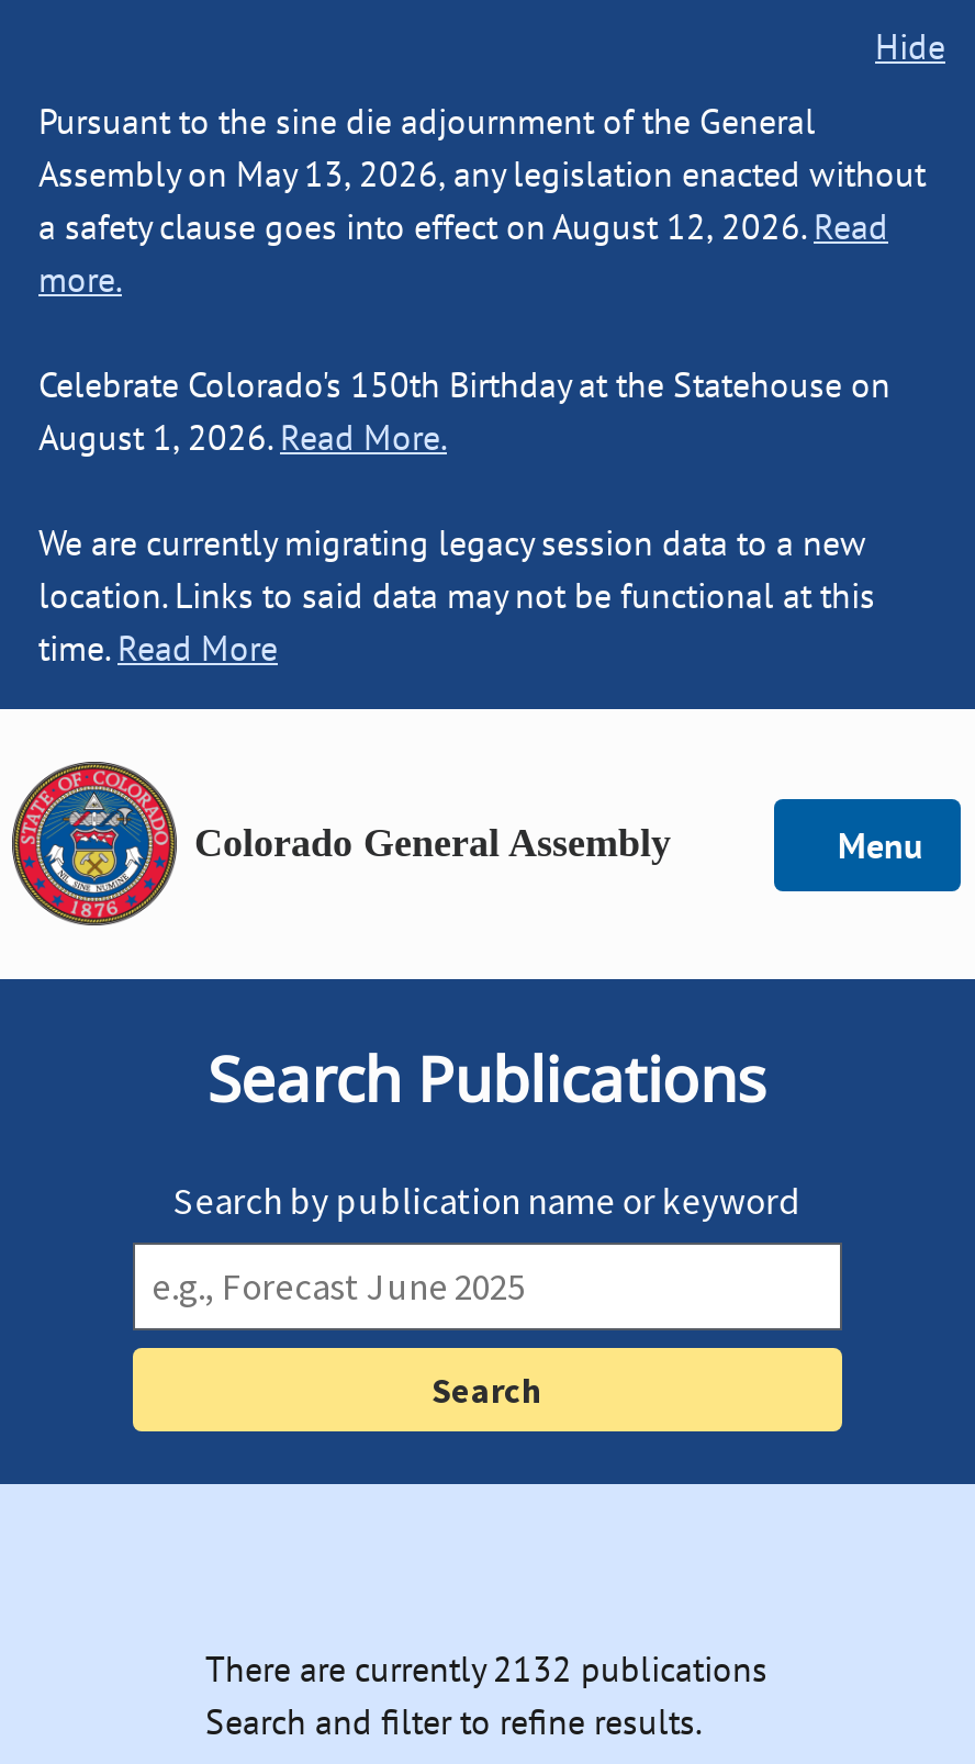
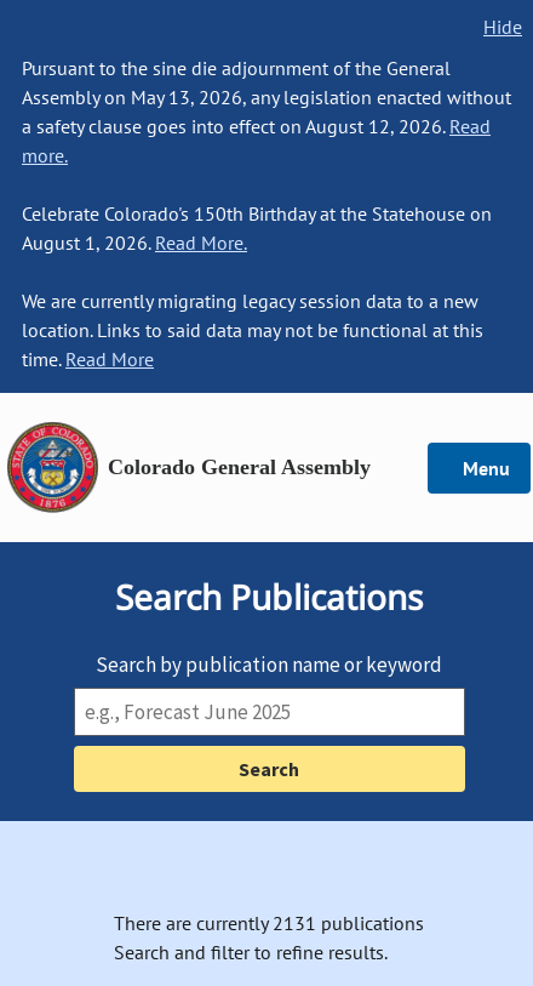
- There are currently 2132 publications
+ There are currently 2131 publications
